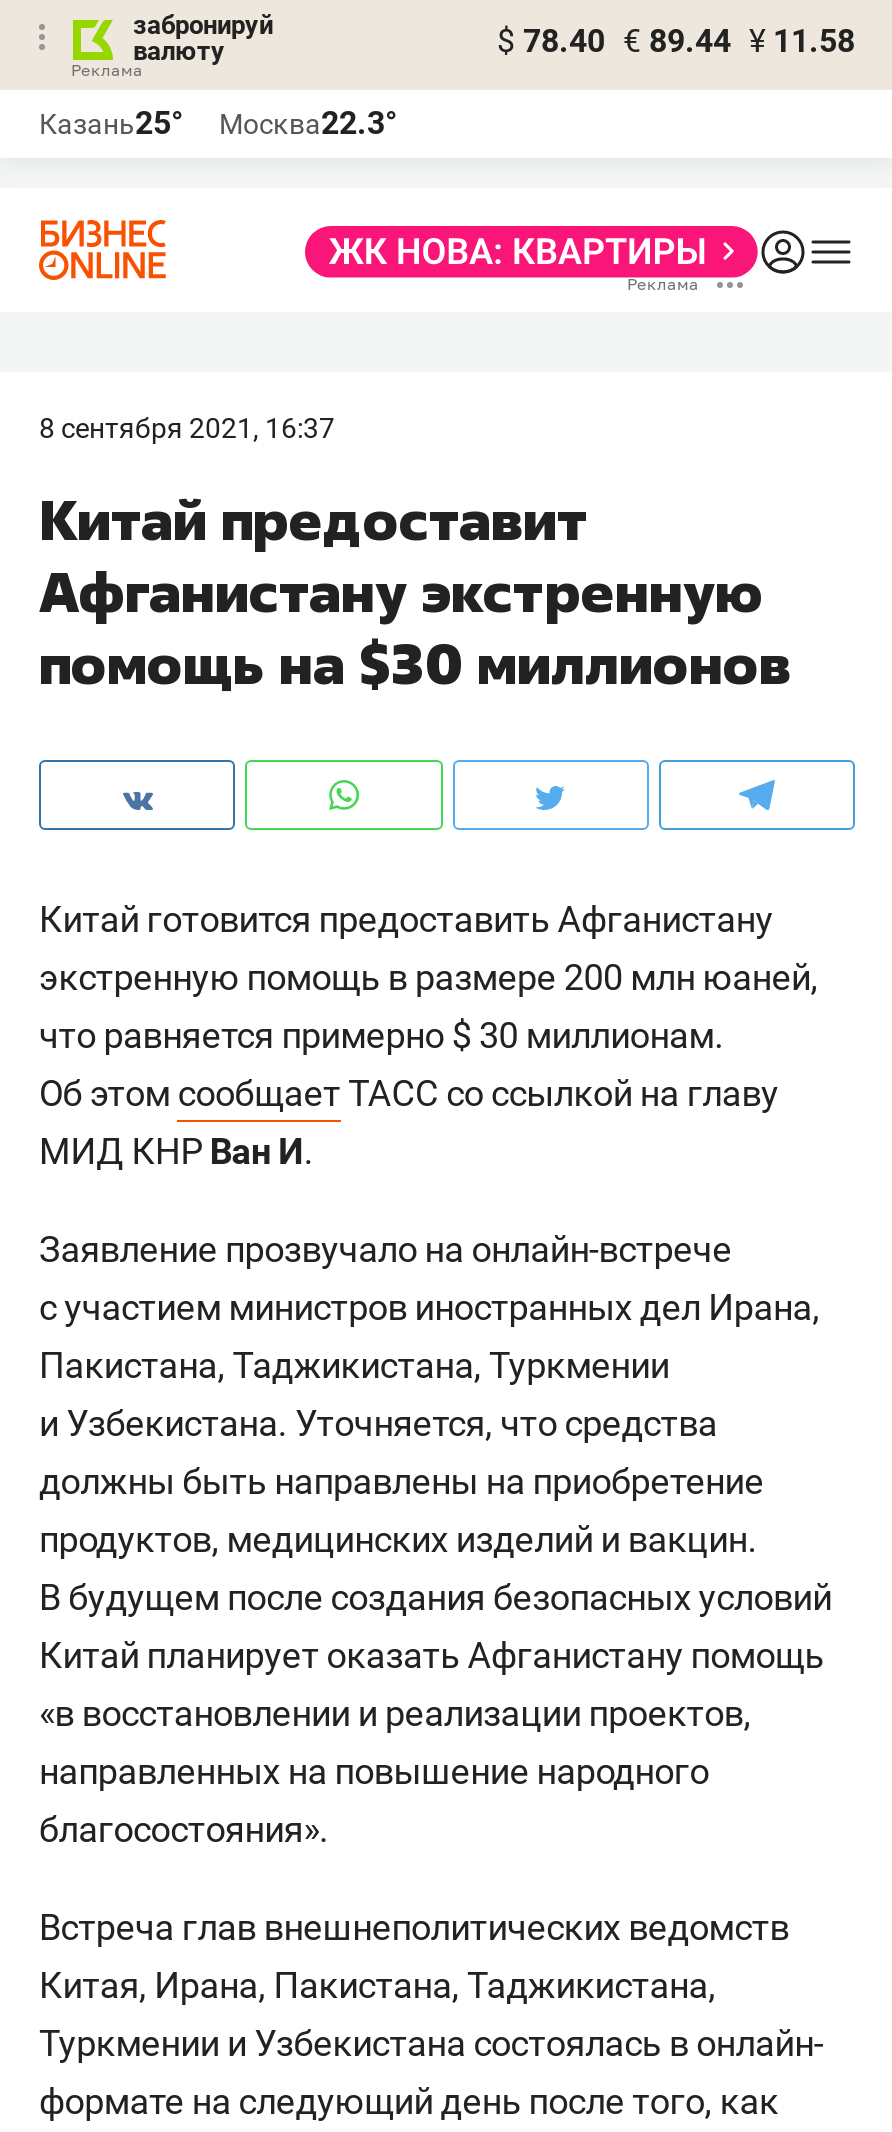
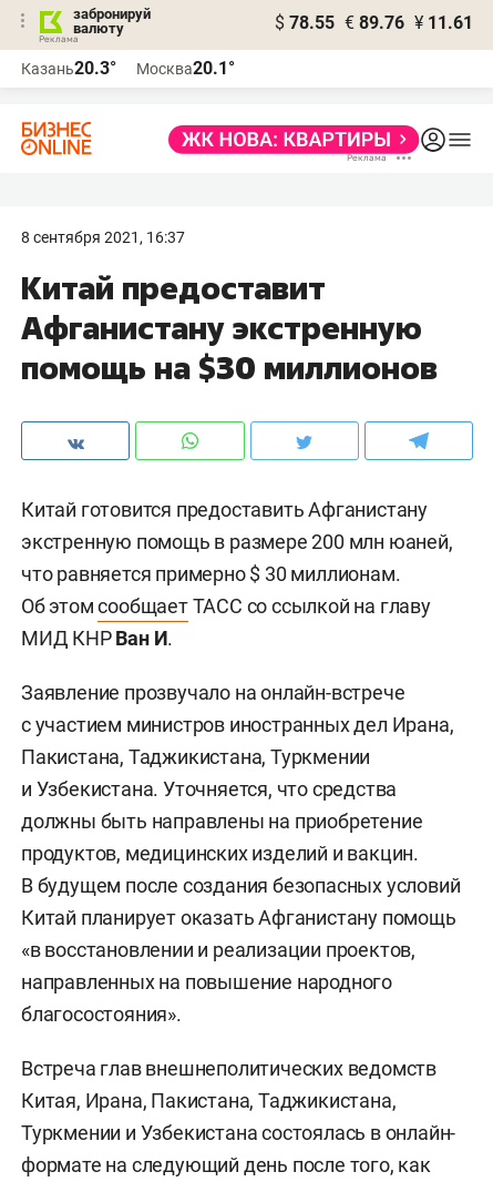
- $ 78.40 € 89.44 ¥ 11.58
+ $ 78.55 € 89.76 ¥ 11.61

- Казань25°
+ Казань20.3°

- Москва22.3°
+ Москва20.1°
